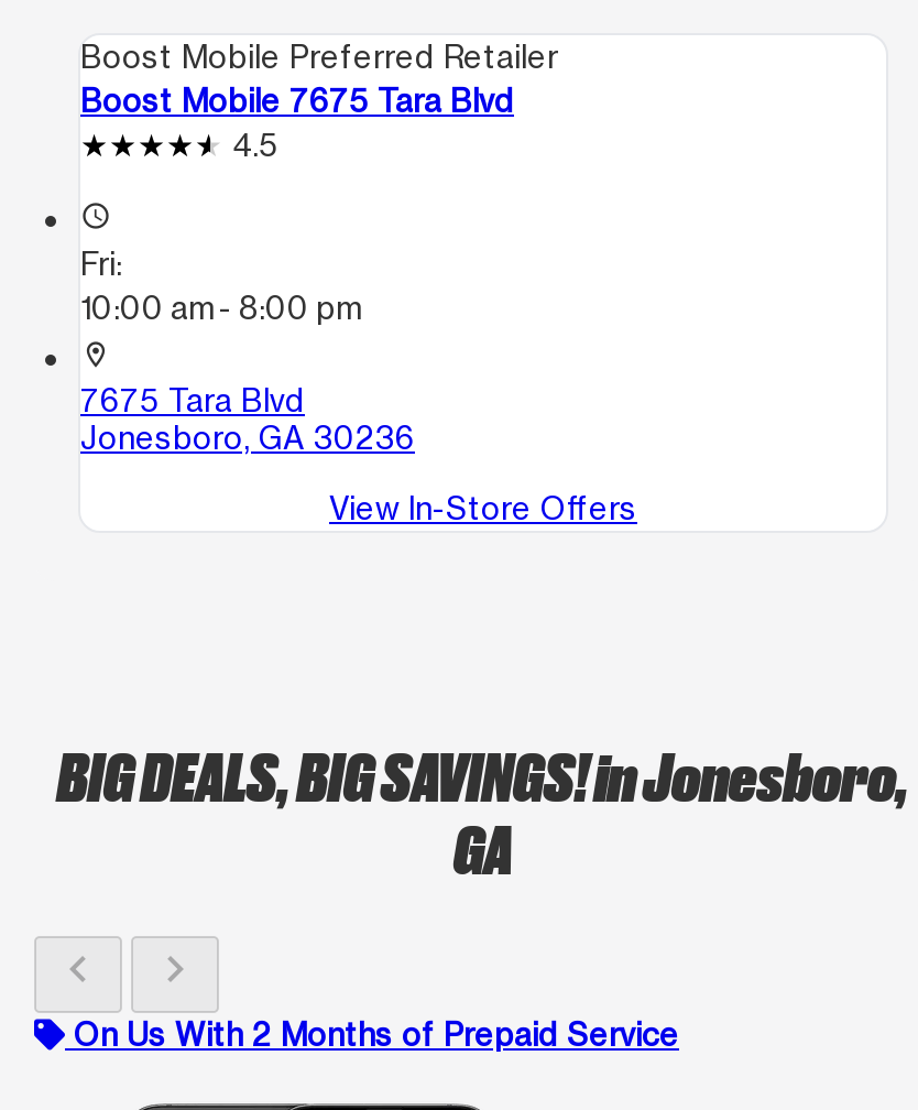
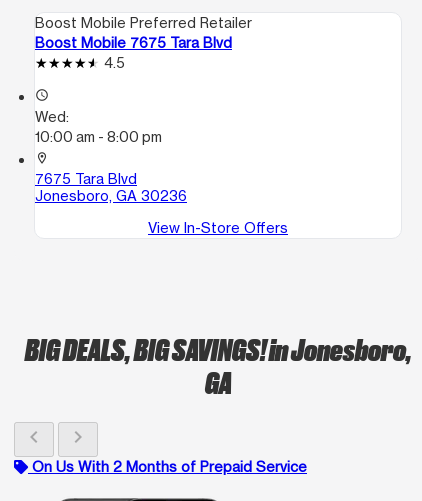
- Fri:
+ Wed:
